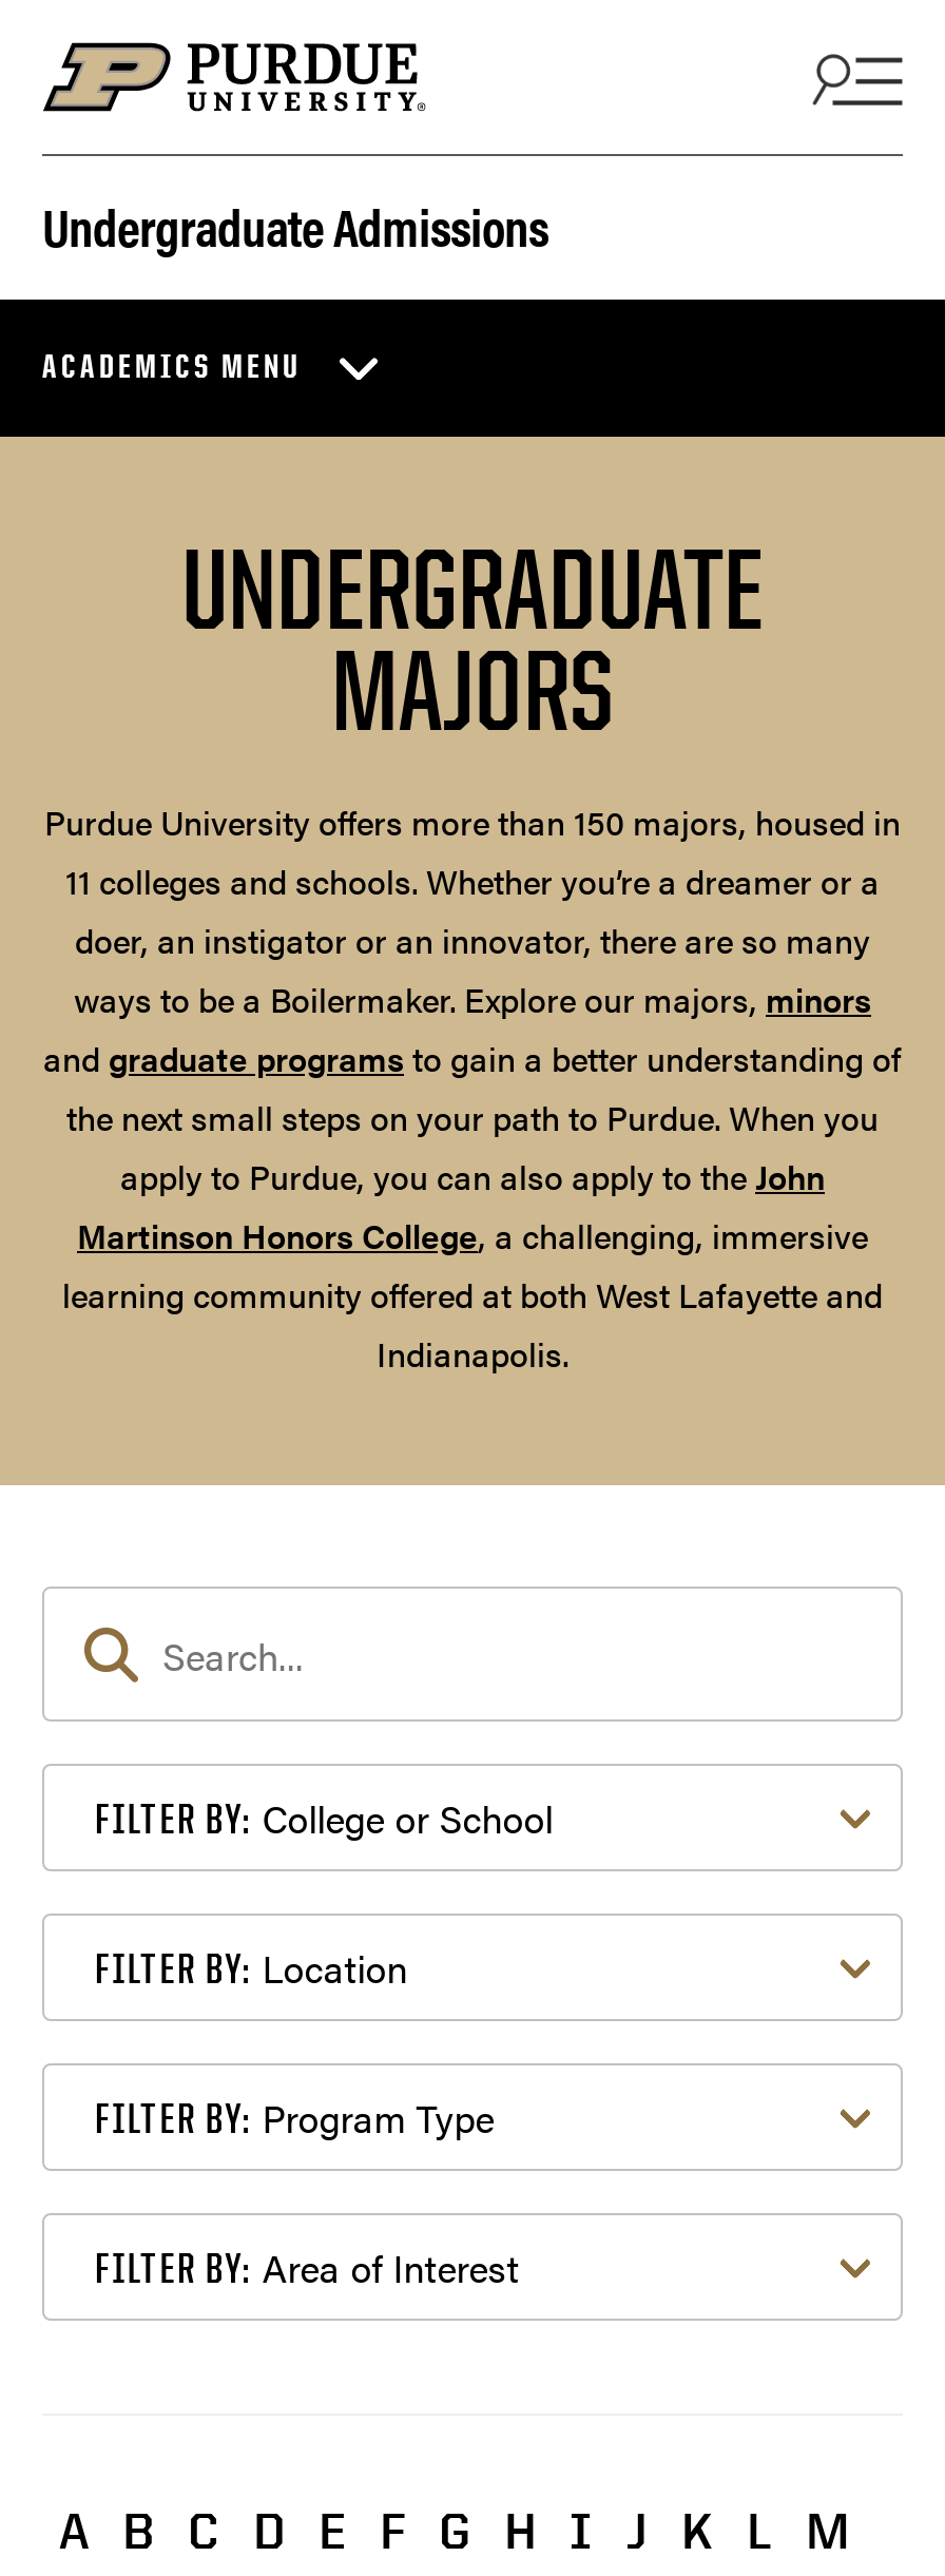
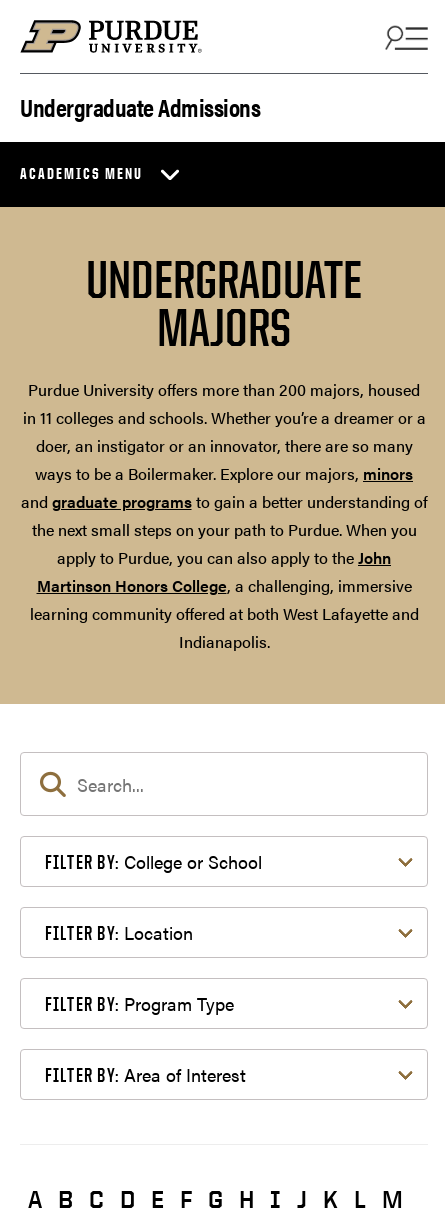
- Purdue University offers more than 150 majors, housed in
- 11 colleges and schools. Whether you’re a dreamer or a
+ Purdue University offers more than 200 majors, housed
+ in 11 colleges and schools. Whether you’re a dreamer or a
